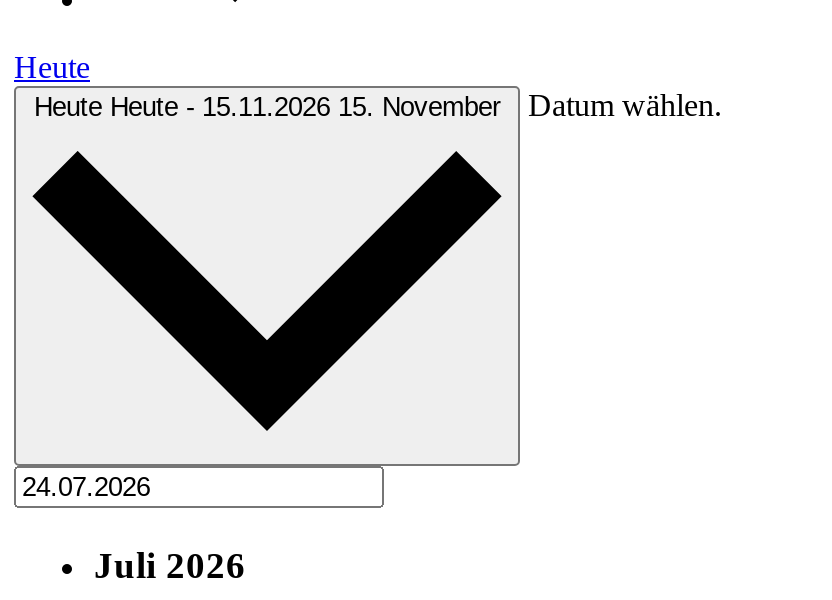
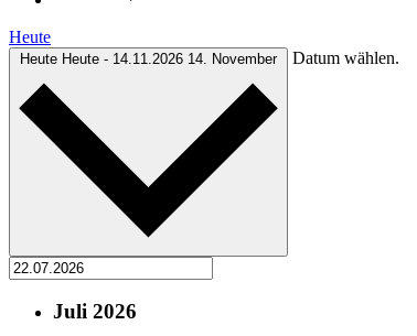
- Heute Heute - 15.11.2026 15. November
+ Heute Heute - 14.11.2026 14. November
